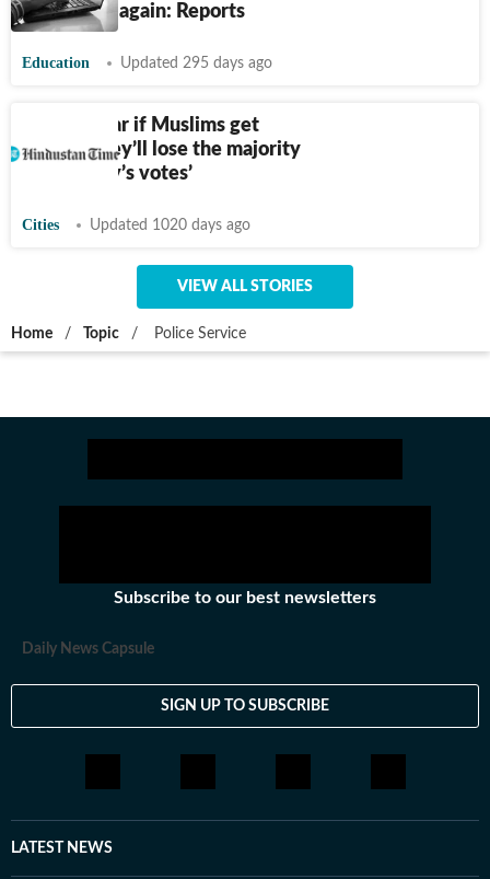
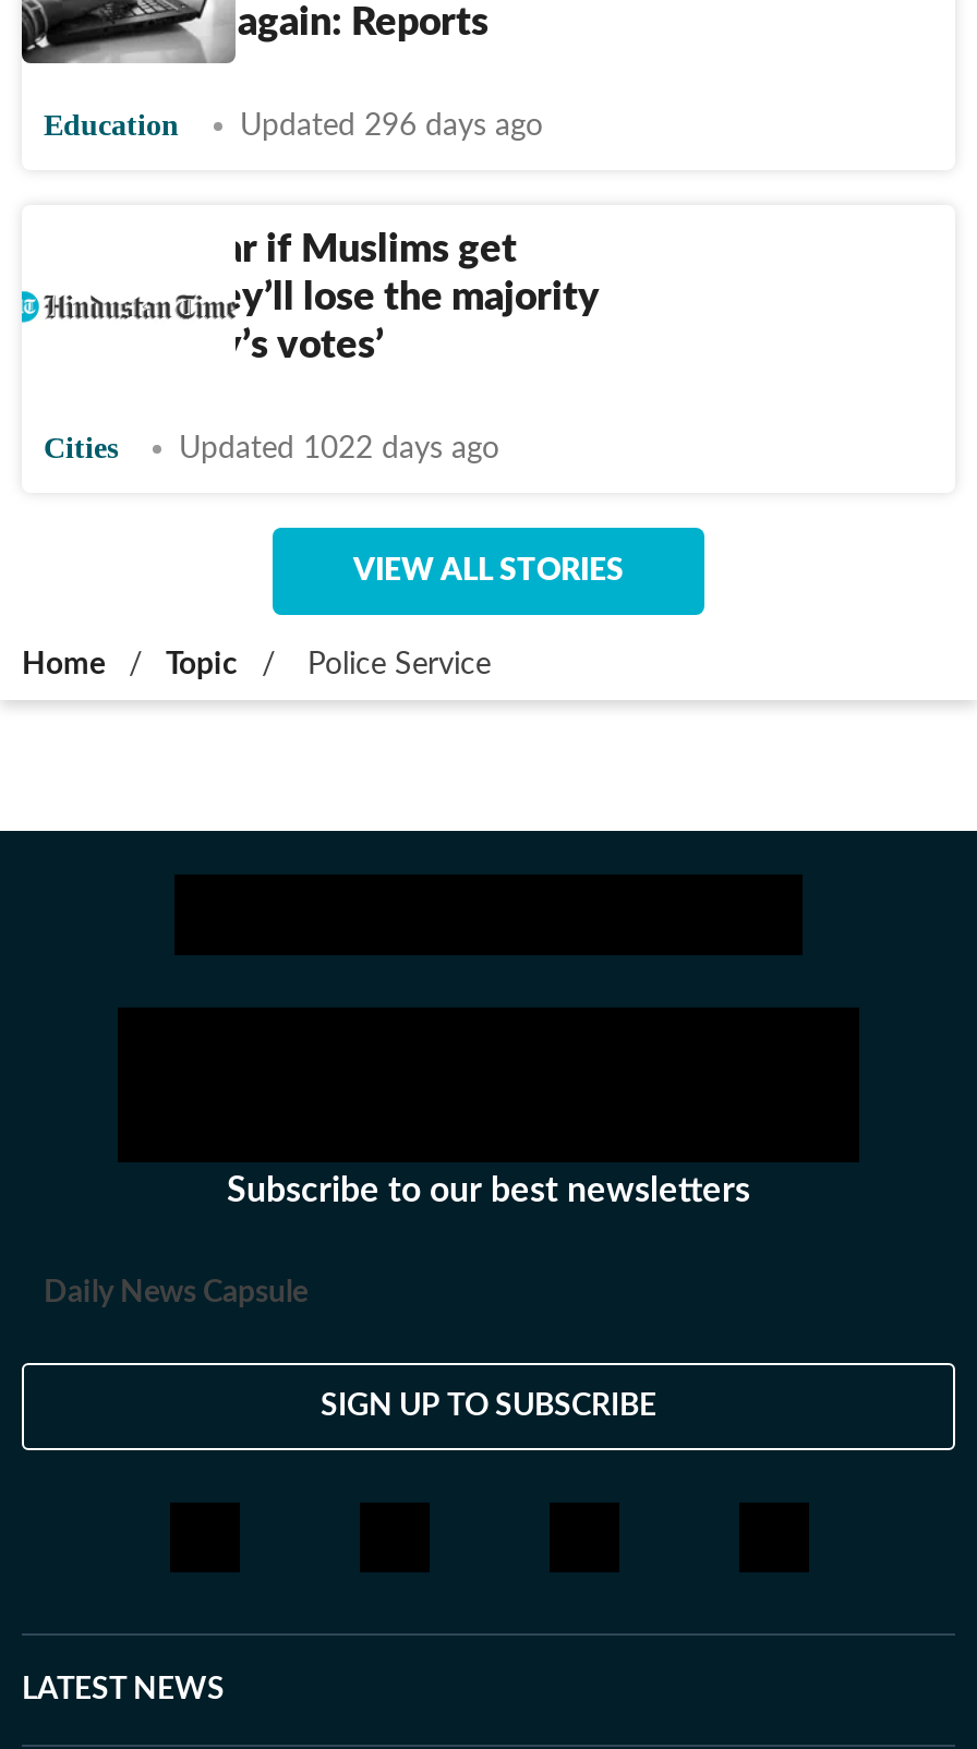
- Updated 295 days ago
+ Updated 296 days ago

- Updated 1020 days ago
+ Updated 1022 days ago
